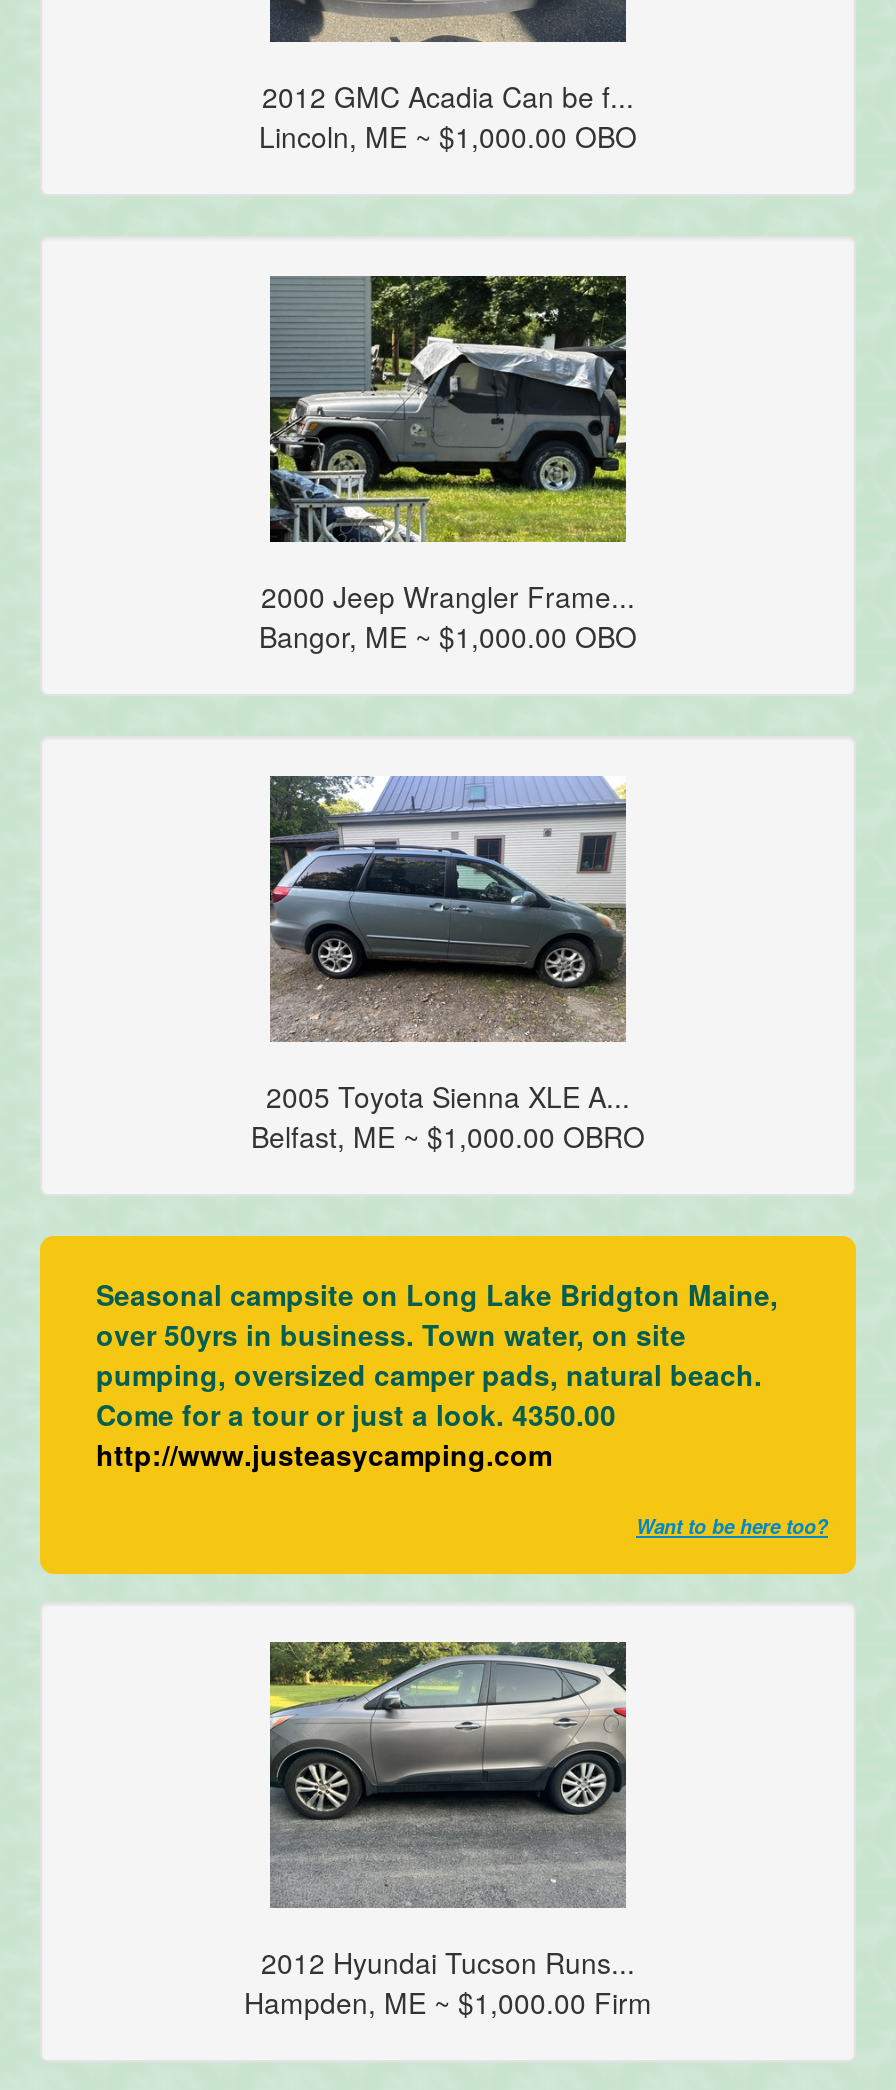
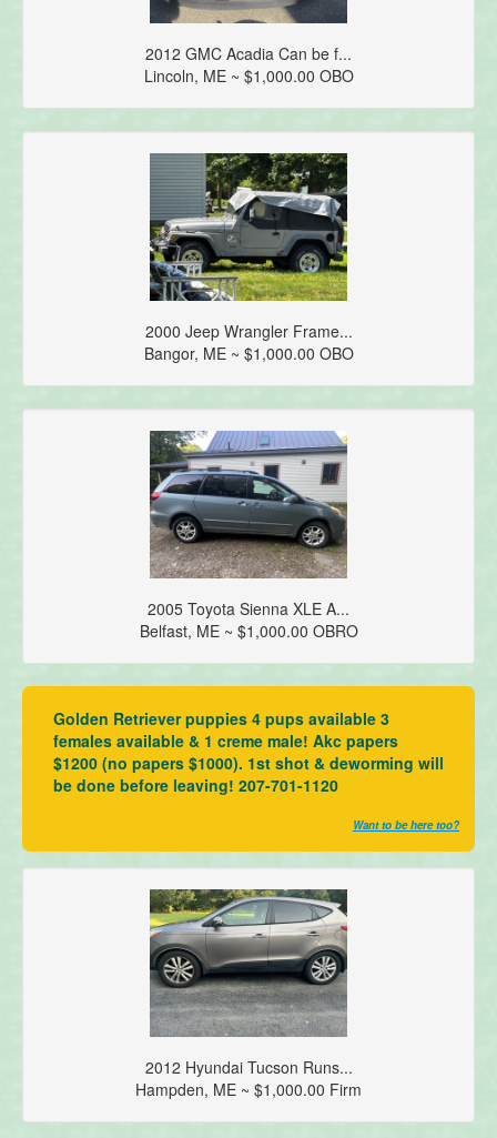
- Seasonal campsite on Long Lake Bridgton Maine,
- over 50yrs in business. Town water, on site
- pumping, oversized camper pads, natural beach.
- Come for a tour or just a look. 4350.00
- http://www.justeasycamping.com
+ Golden Retriever puppies 4 pups available 3
+ females available & 1 creme male! Akc papers
+ $1200 (no papers $1000). 1st shot & deworming will
+ be done before leaving! 207-701-1120
